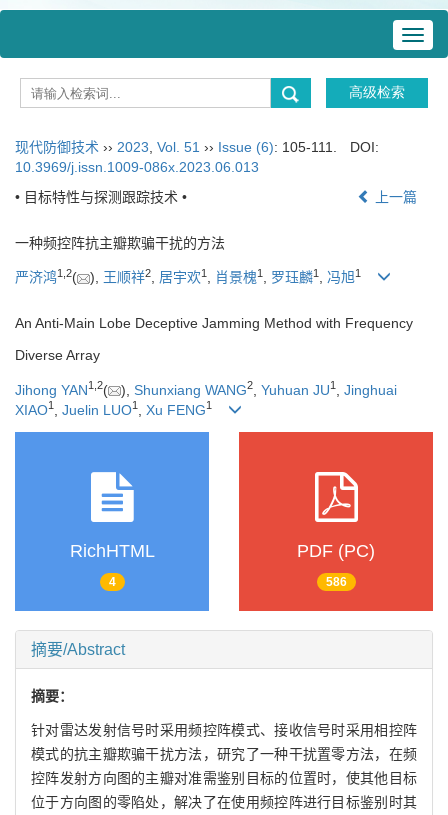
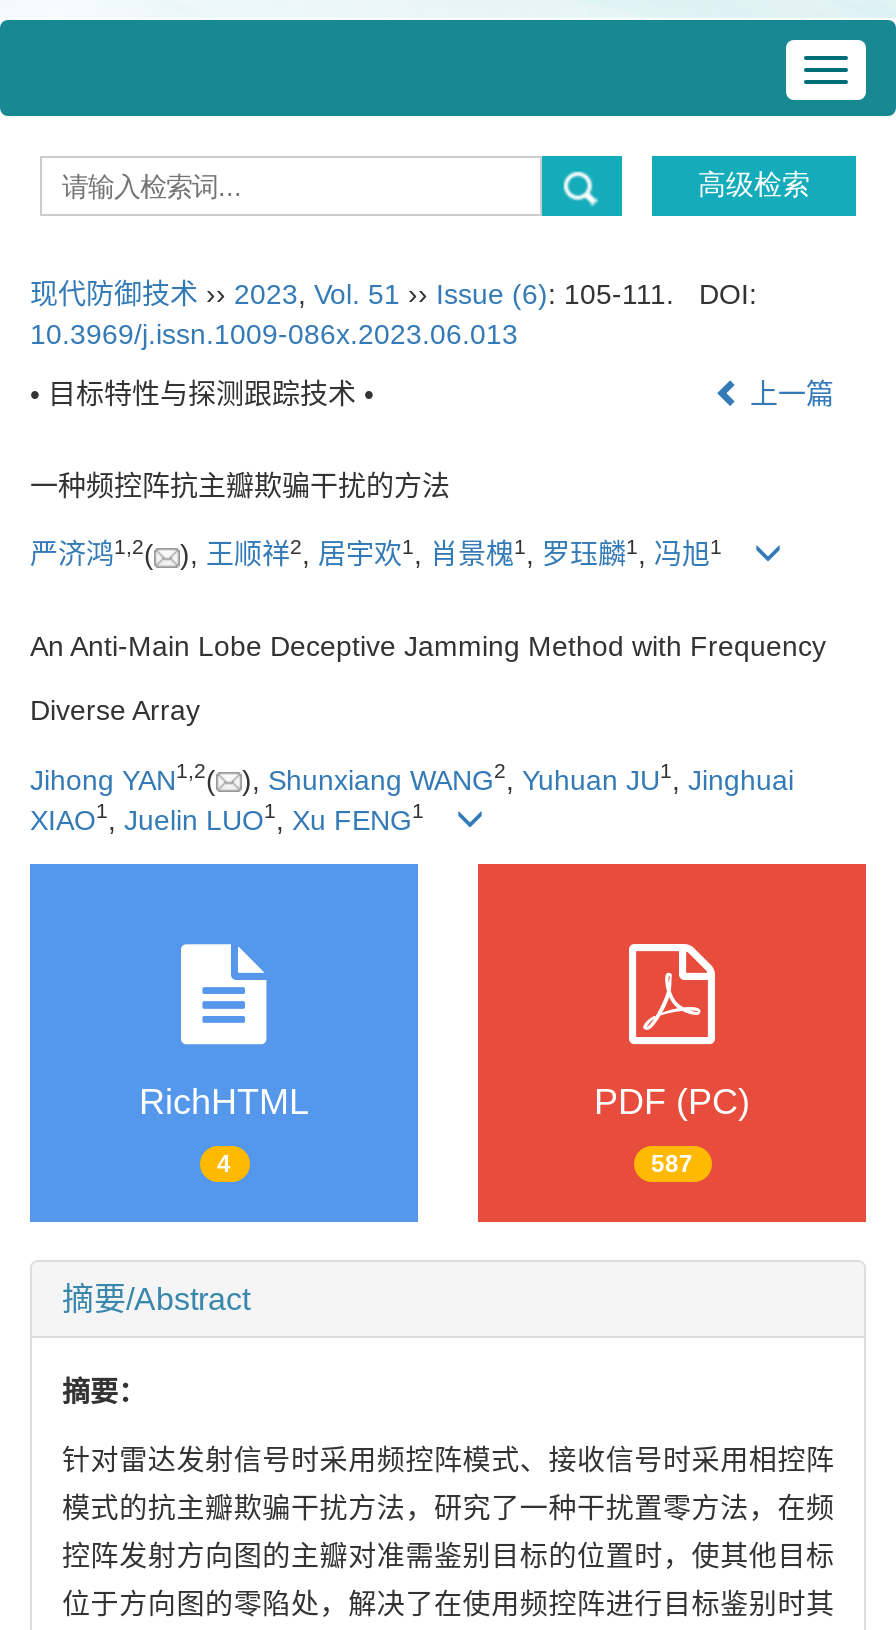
- 586
+ 587
